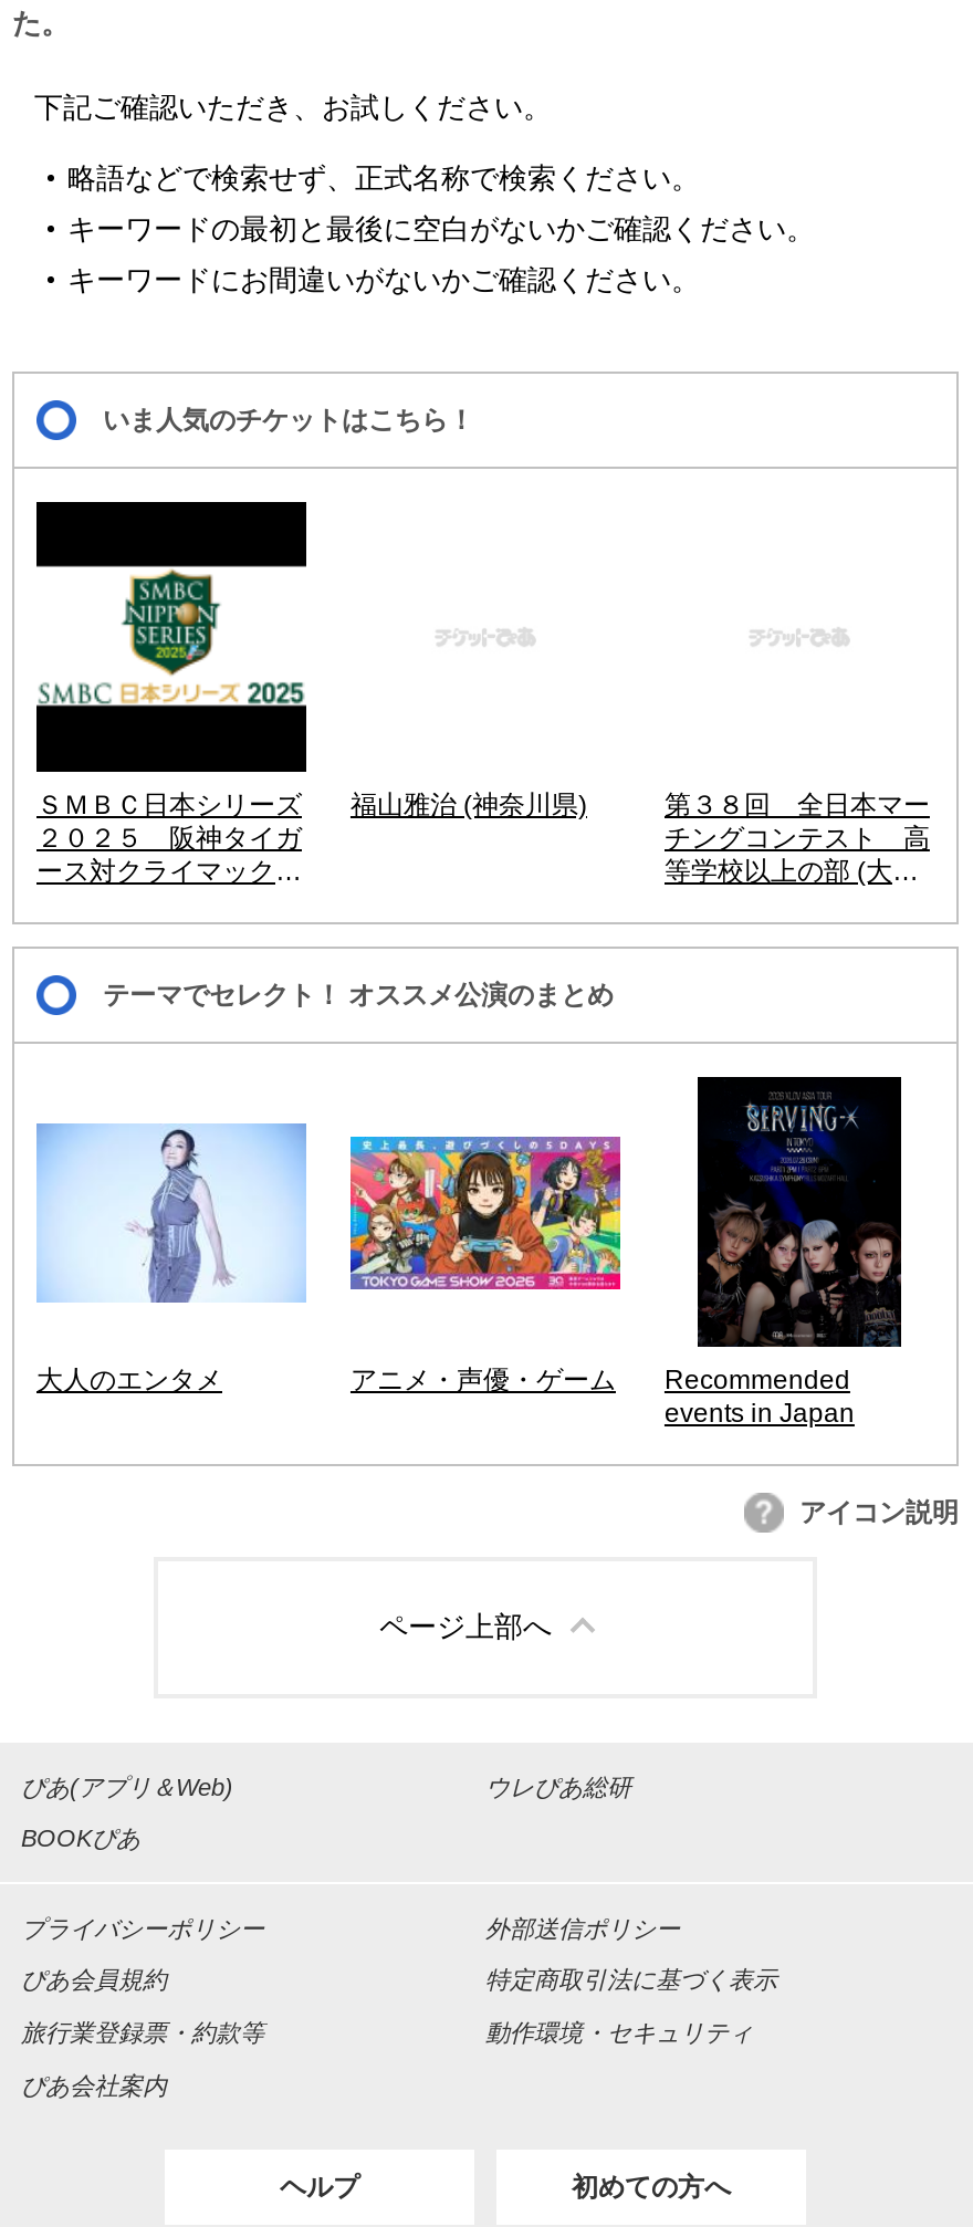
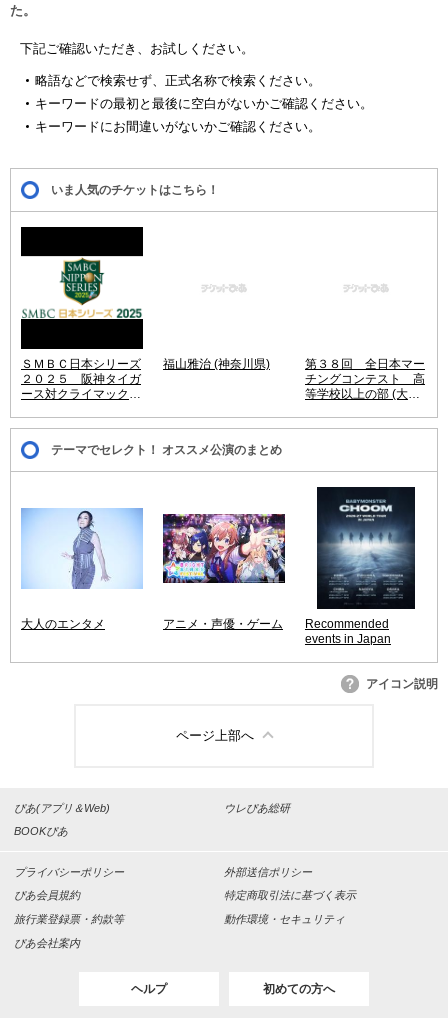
- [image]
+ [image]

- [image]
+ [image]
